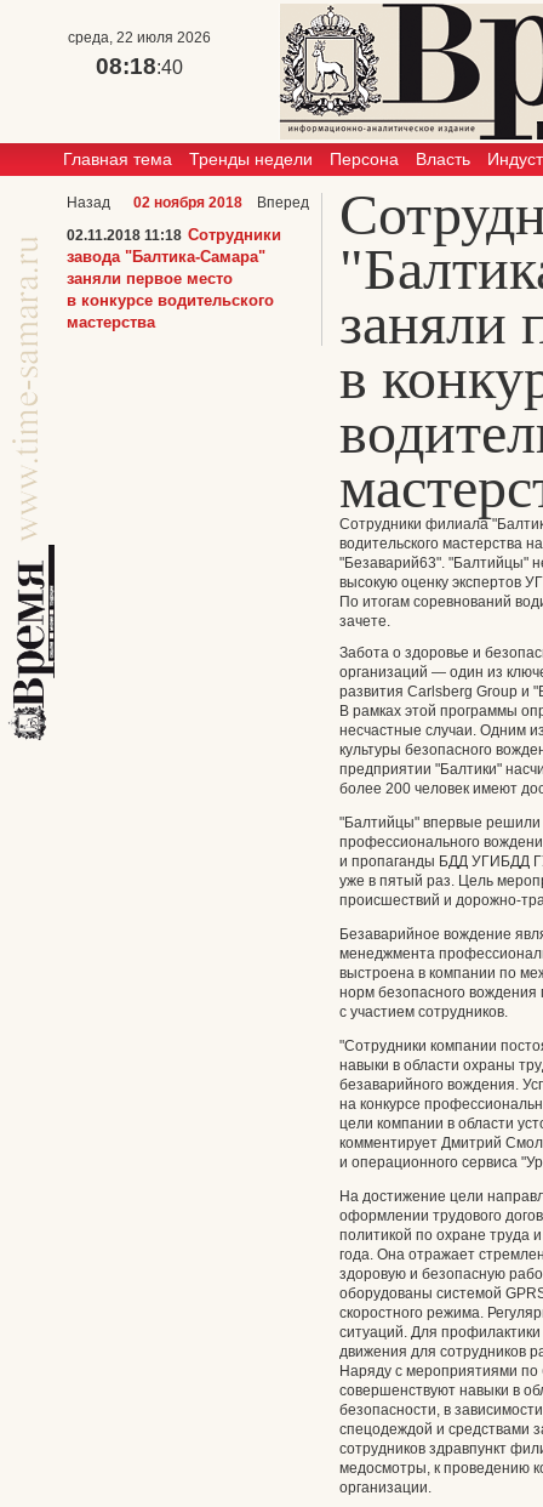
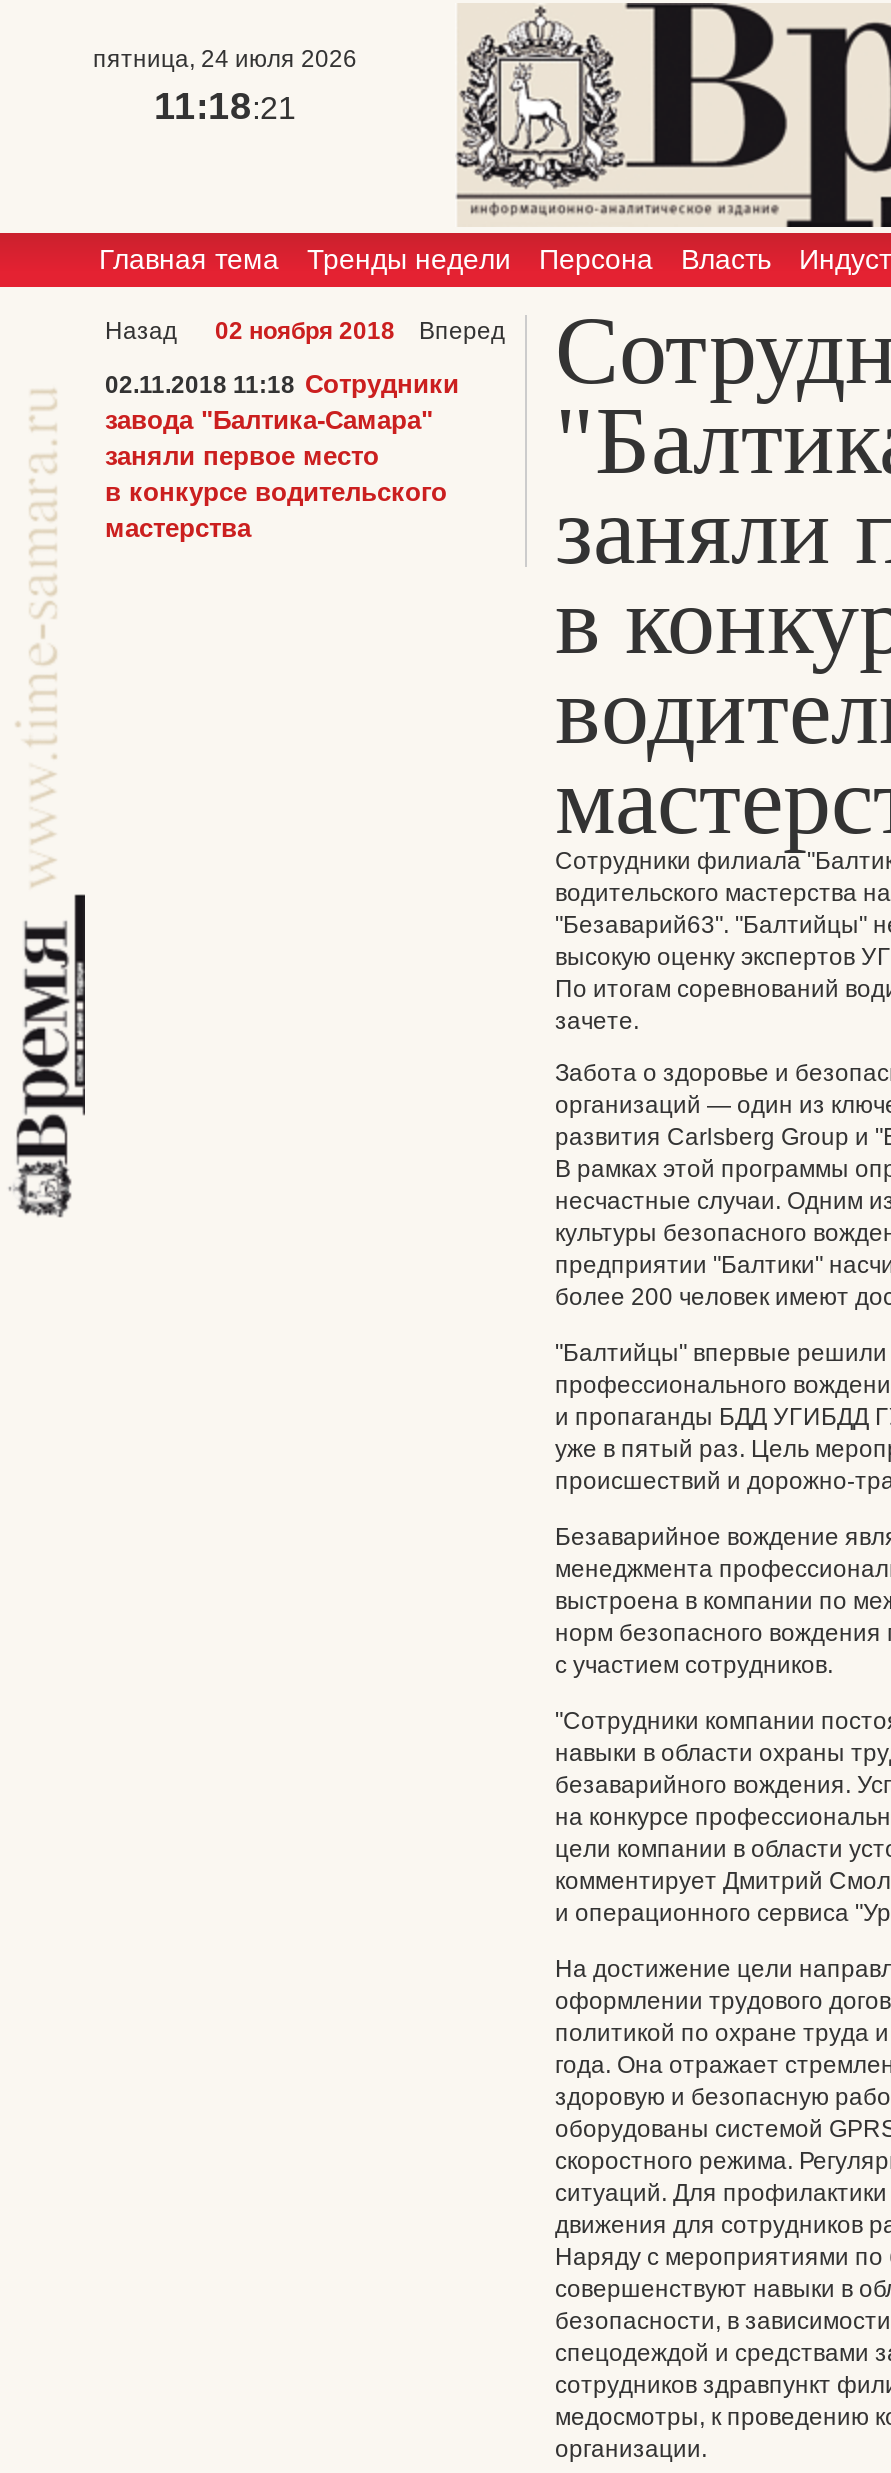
- среда, 22 июля 2026
+ пятница, 24 июля 2026

- 08:18:40
+ 11:18:21
